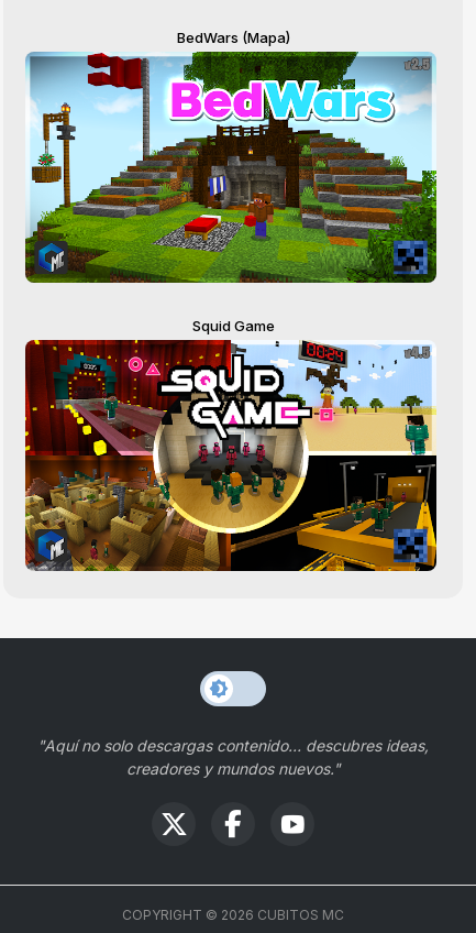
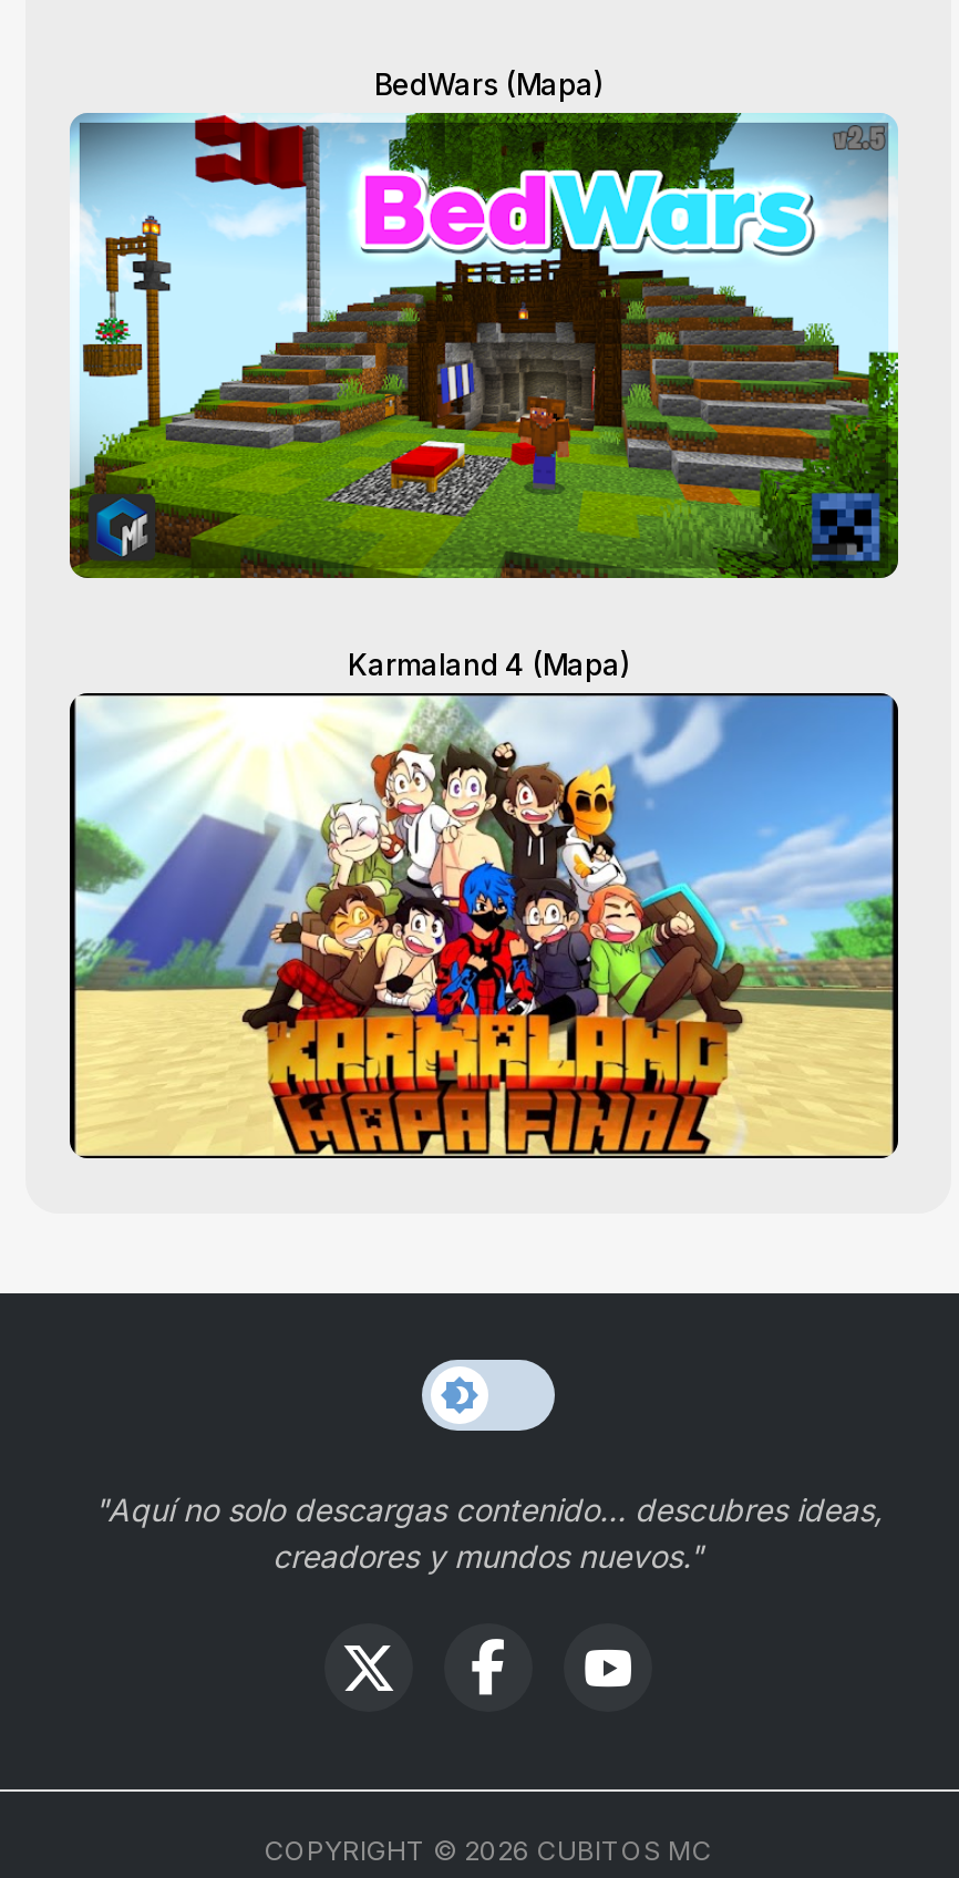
- Squid Game
+ Karmaland 4 (Mapa)

- [image]
+ [image]
